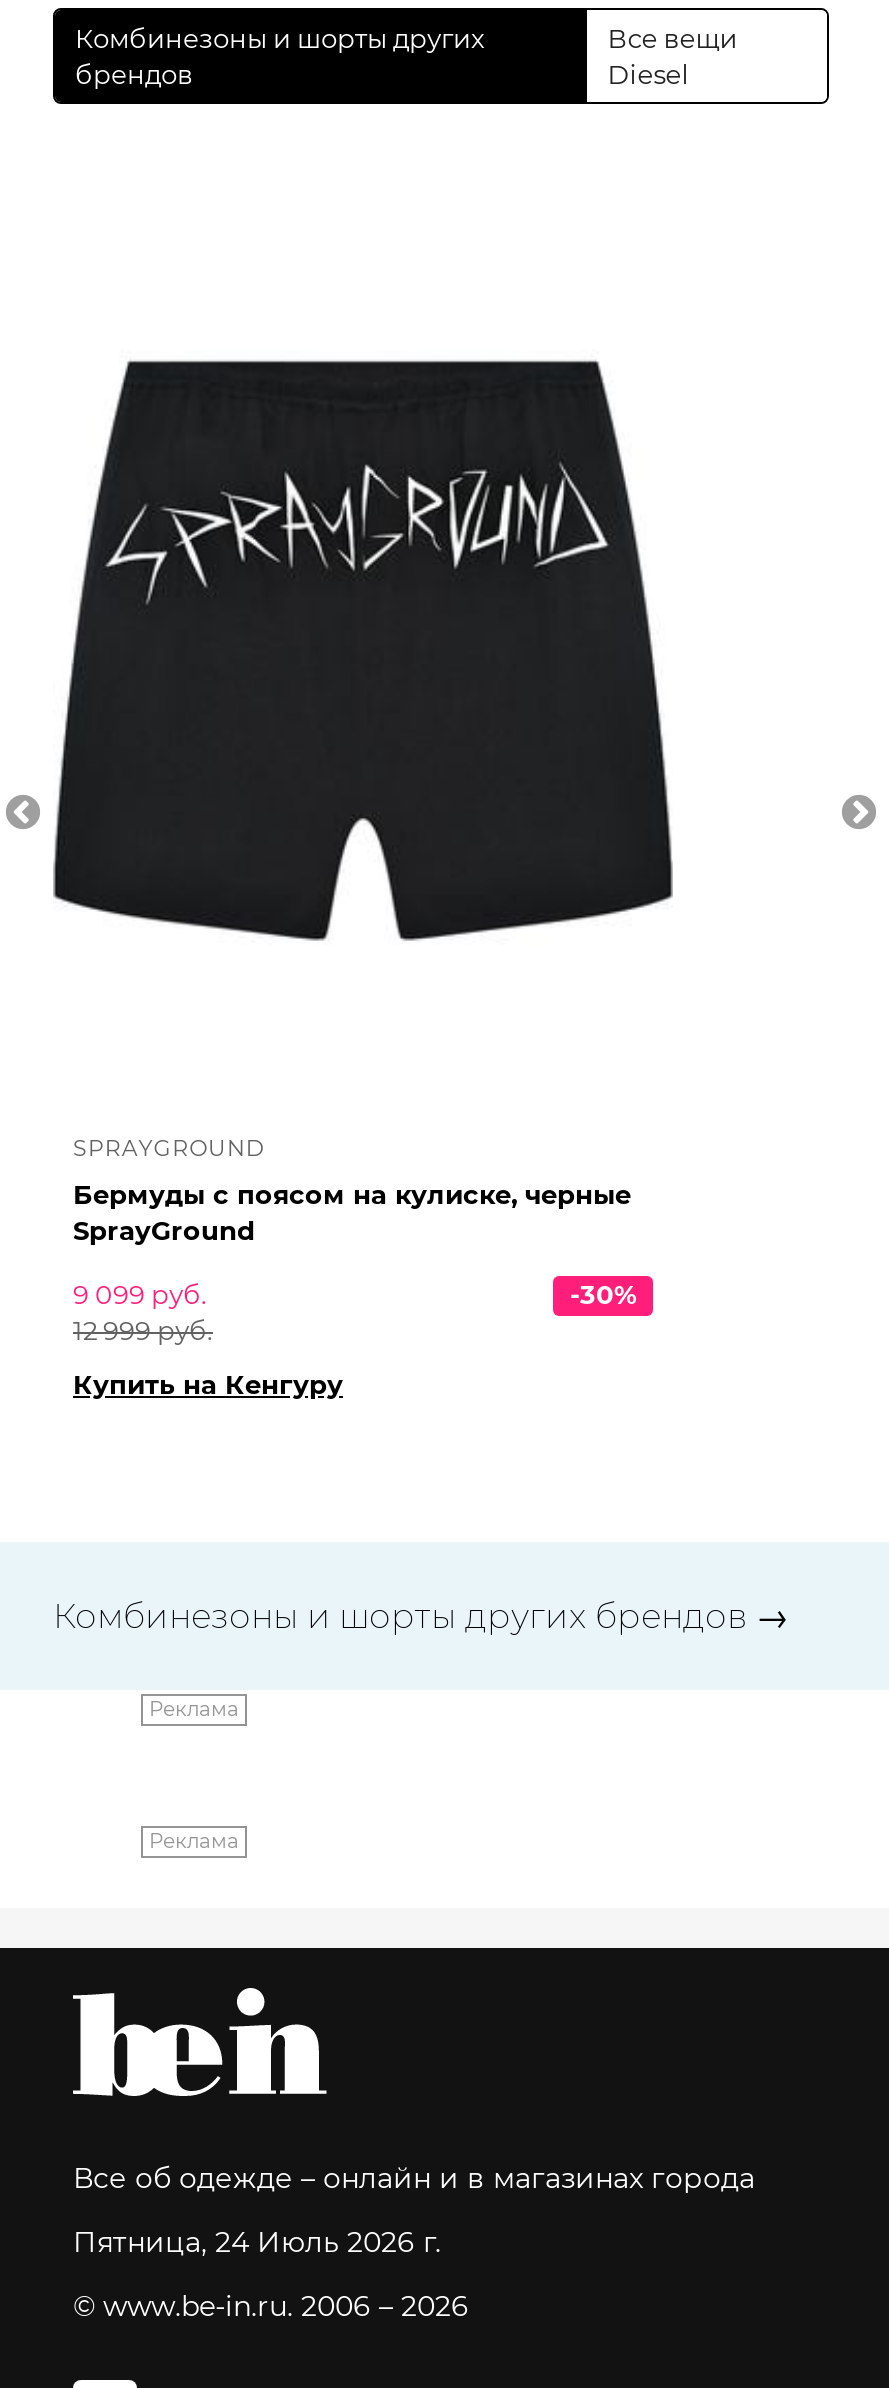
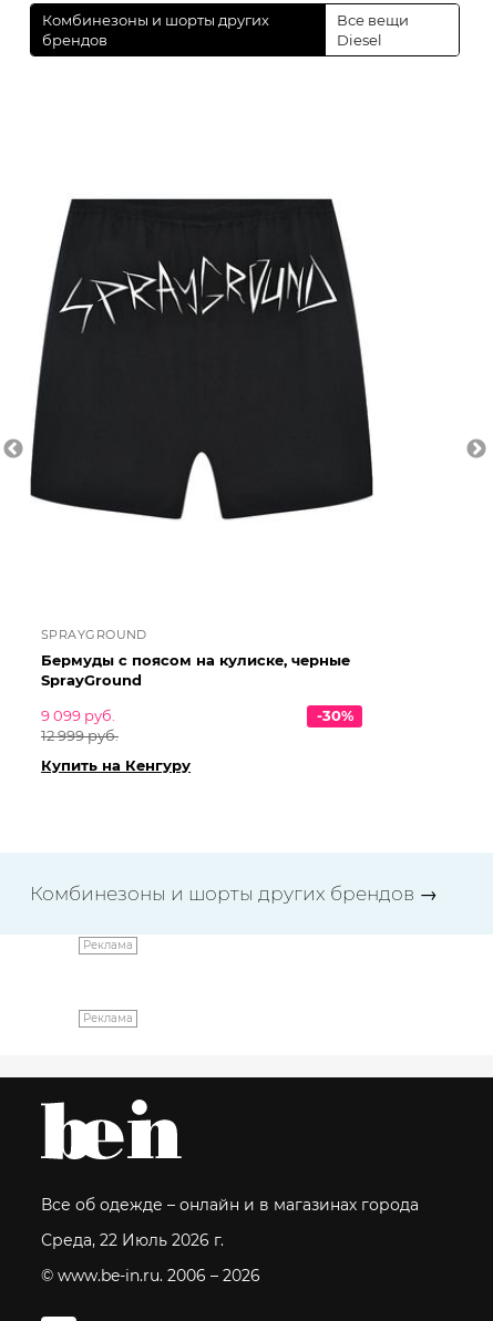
- Пятница, 24 Июль 2026 г.
+ Среда, 22 Июль 2026 г.
